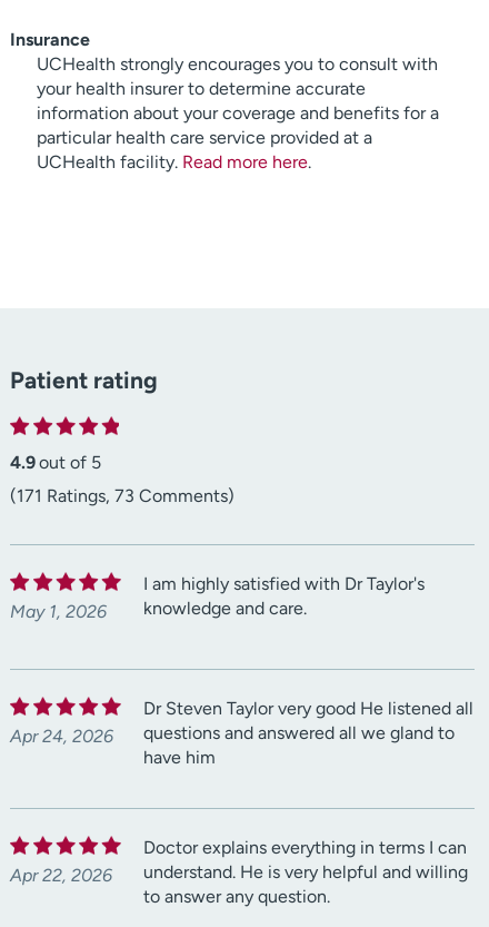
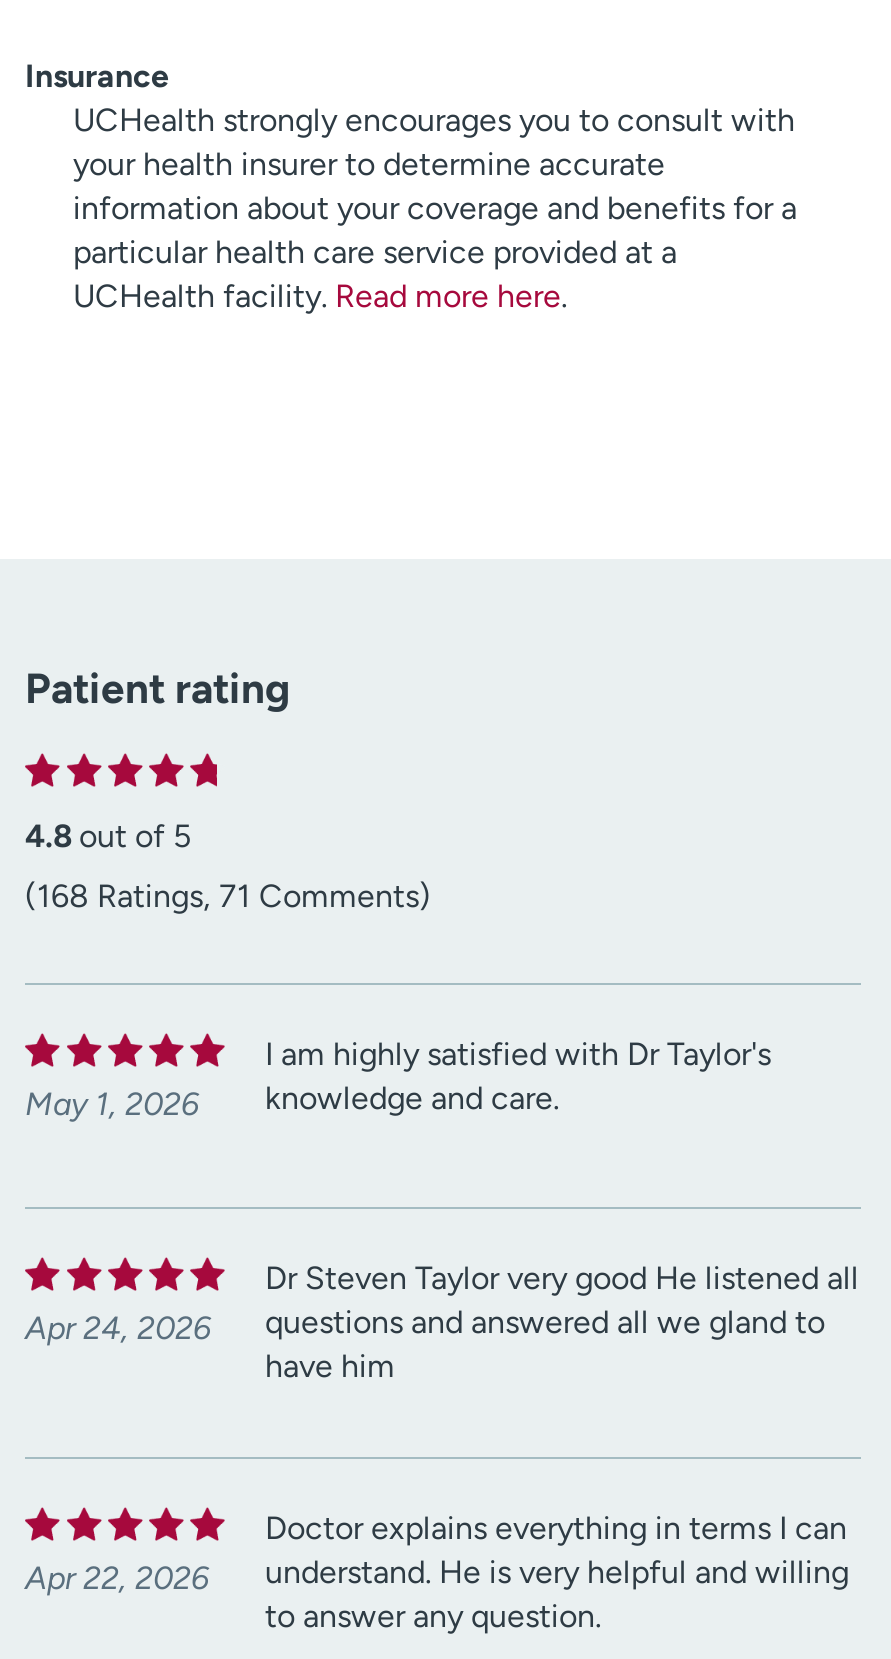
- 4.9 out of 5
+ 4.8 out of 5

- (171 Ratings, 73 Comments)
+ (168 Ratings, 71 Comments)
